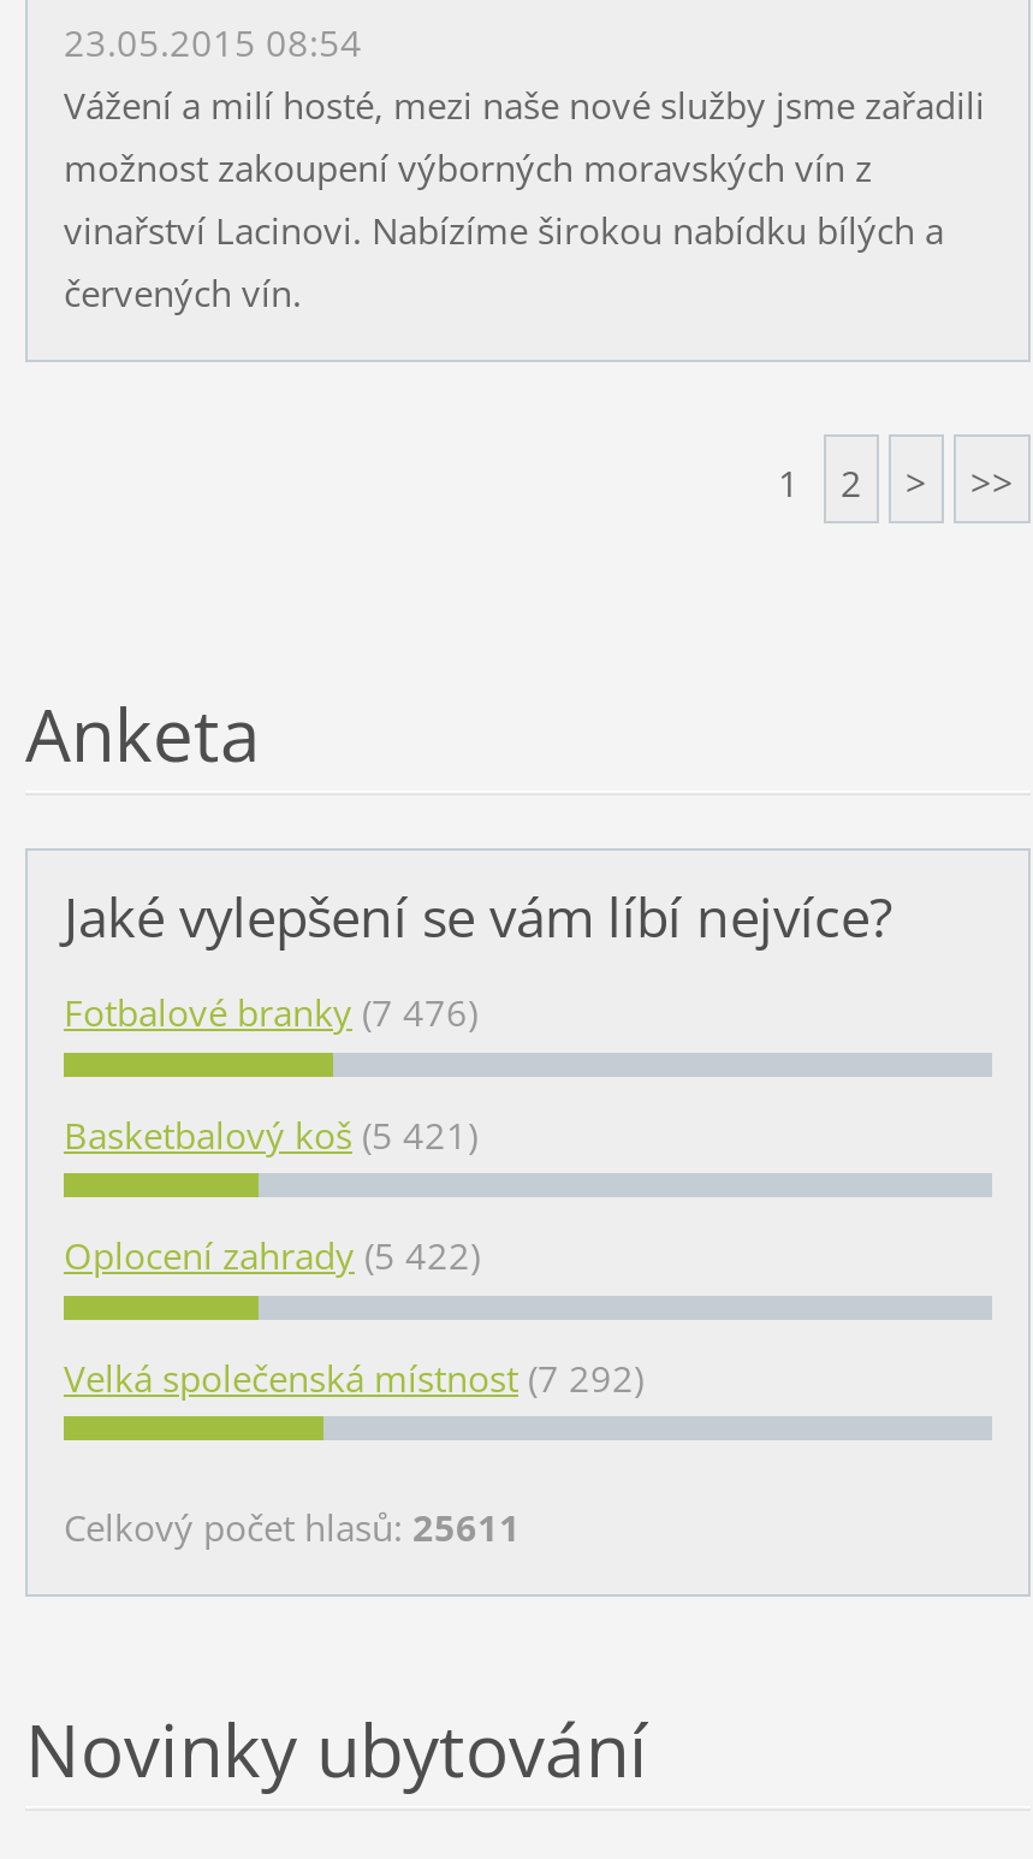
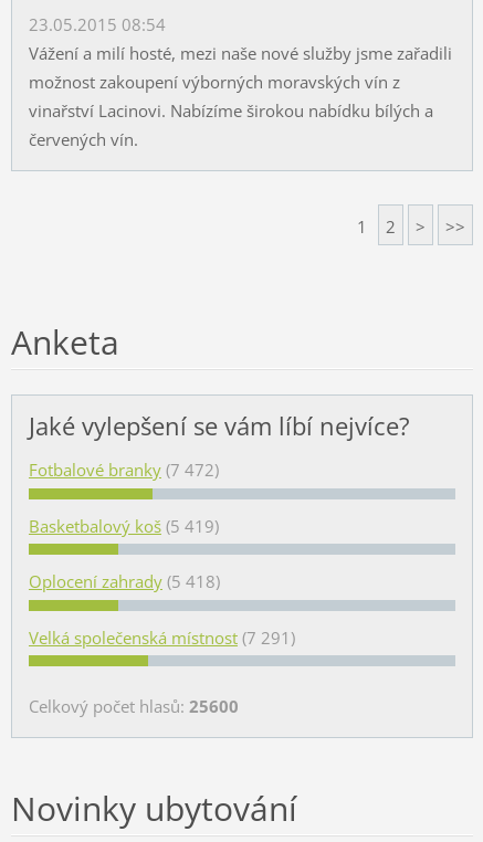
- Fotbalové branky (7 476)
+ Fotbalové branky (7 472)

- Basketbalový koš (5 421)
+ Basketbalový koš (5 419)

- Oplocení zahrady (5 422)
+ Oplocení zahrady (5 418)

- Velká společenská místnost (7 292)
+ Velká společenská místnost (7 291)

- Celkový počet hlasů: 25611
+ Celkový počet hlasů: 25600
